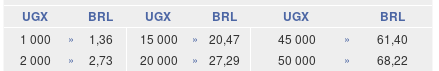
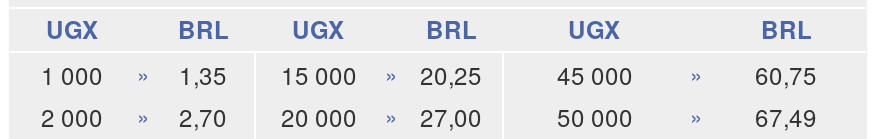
- 1,36
+ 1,35

- 20,47
+ 20,25

- 61,40
+ 60,75

- 2,73
+ 2,70

- 27,29
+ 27,00

- 68,22
+ 67,49
